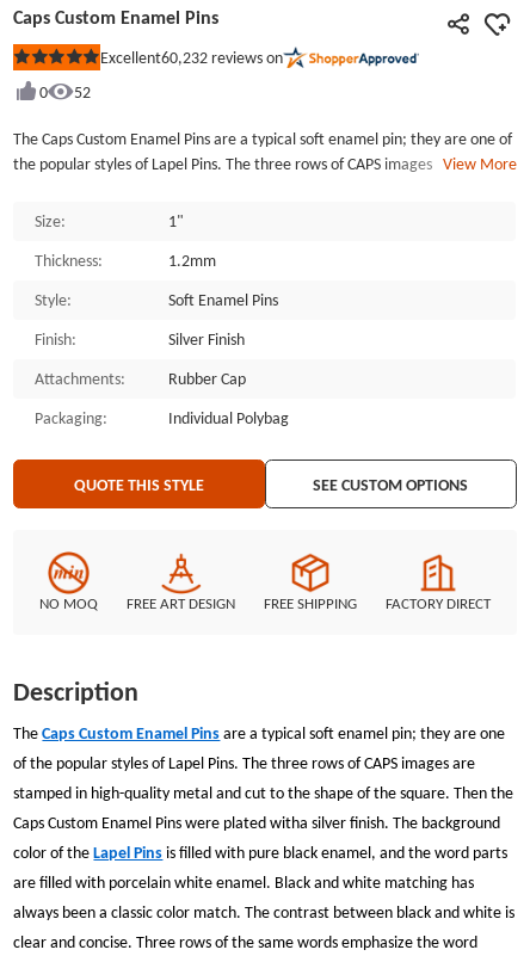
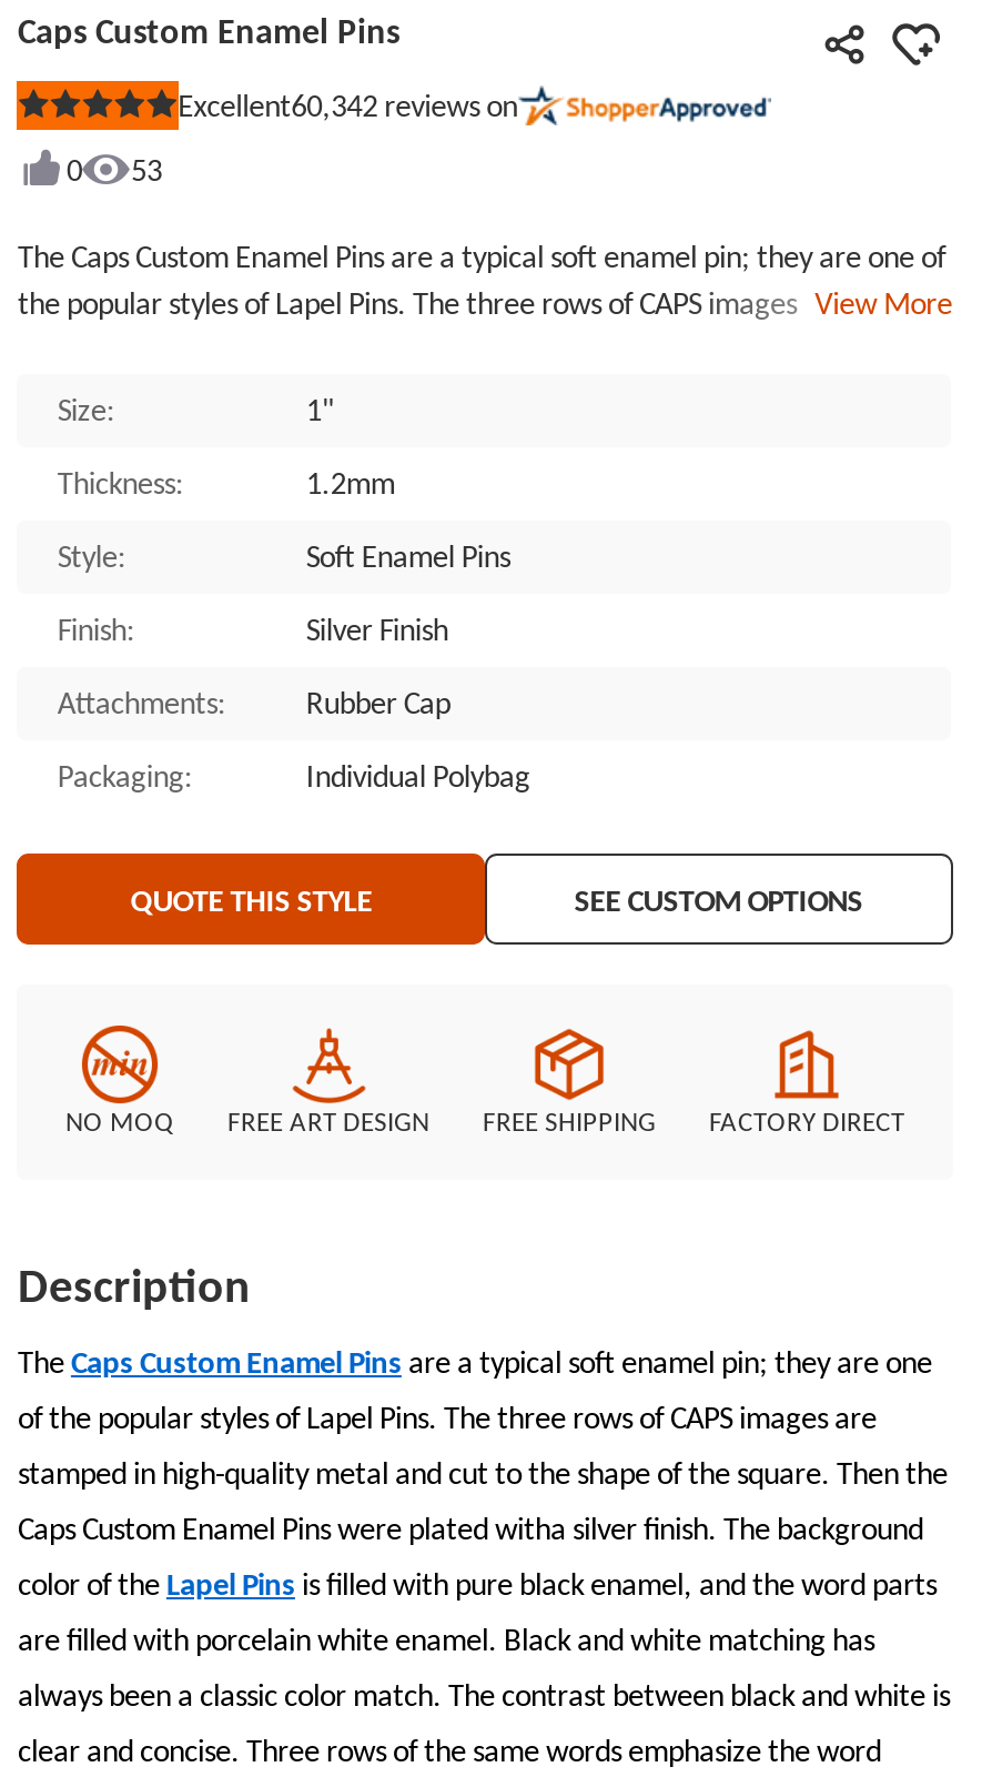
- Excellent60,232 reviews on
+ Excellent60,342 reviews on

- 52
+ 53
